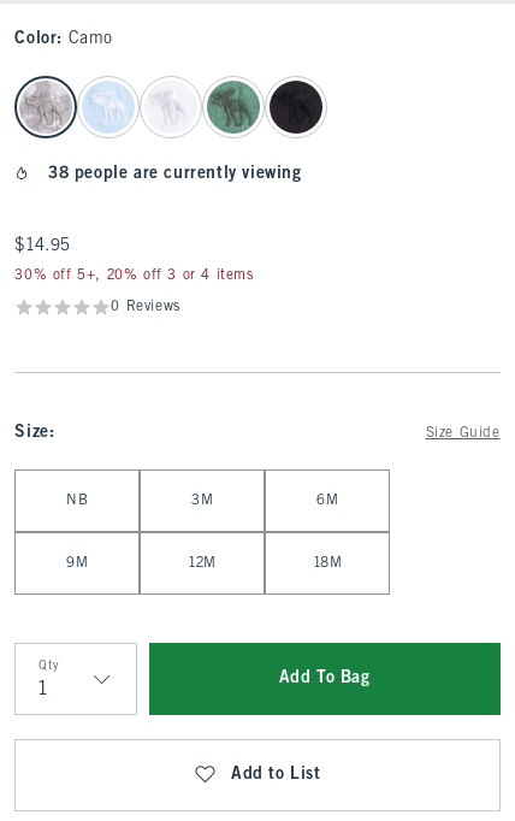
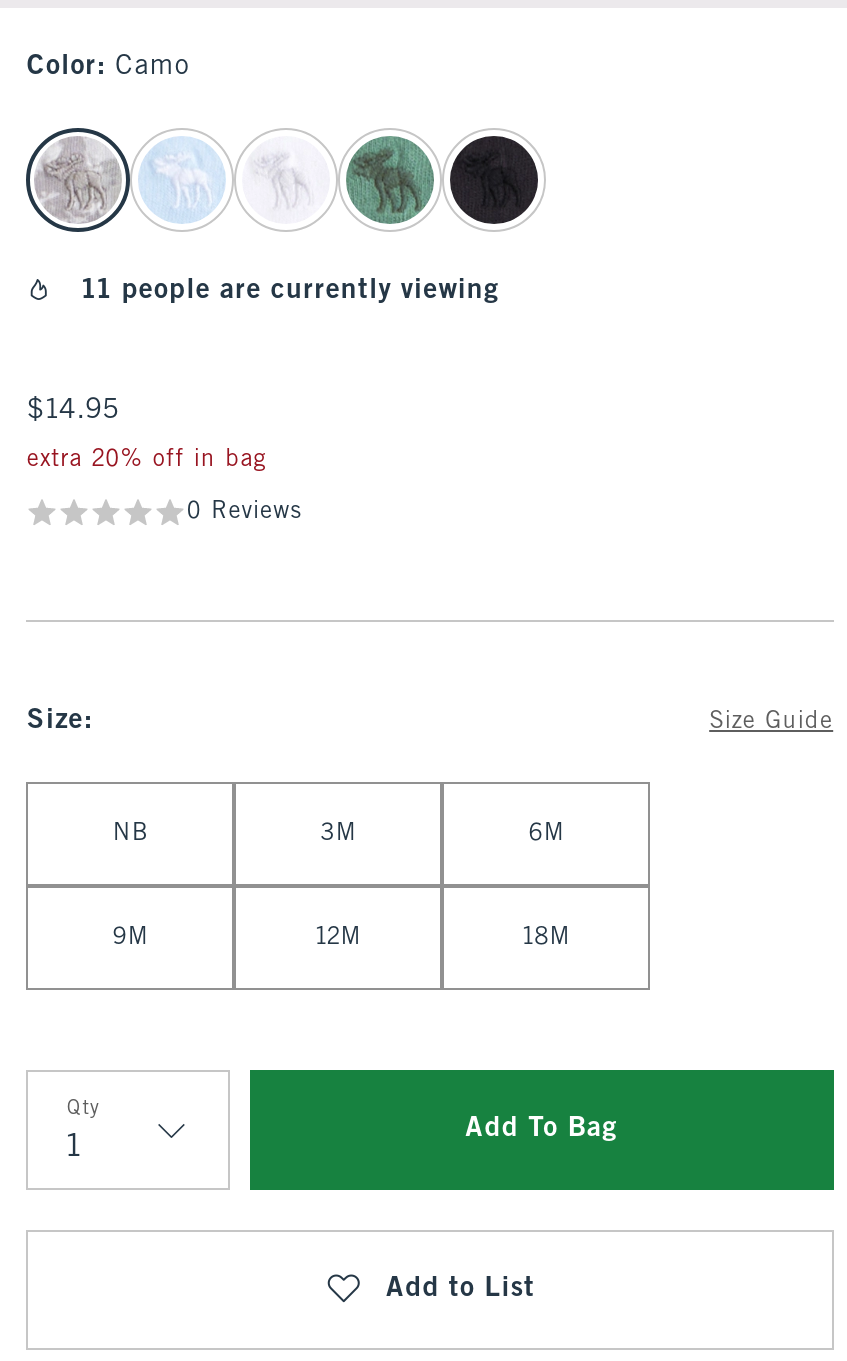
- 38 people are currently viewing
+ 11 people are currently viewing

- 30% off 5+, 20% off 3 or 4 items
+ extra 20% off in bag
